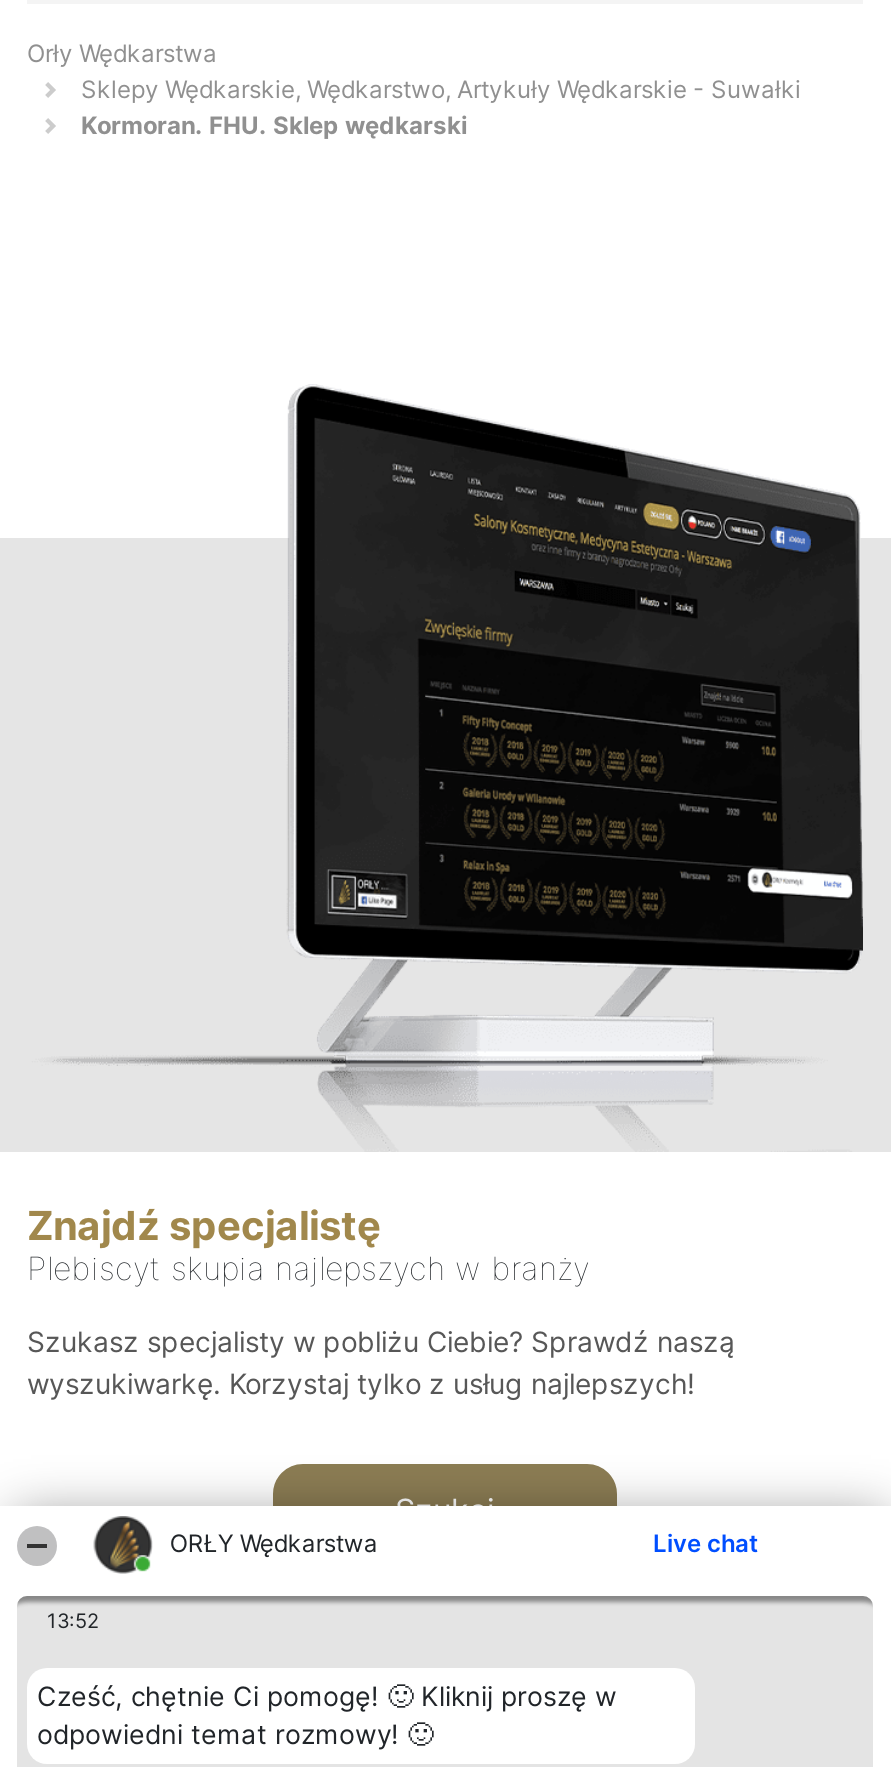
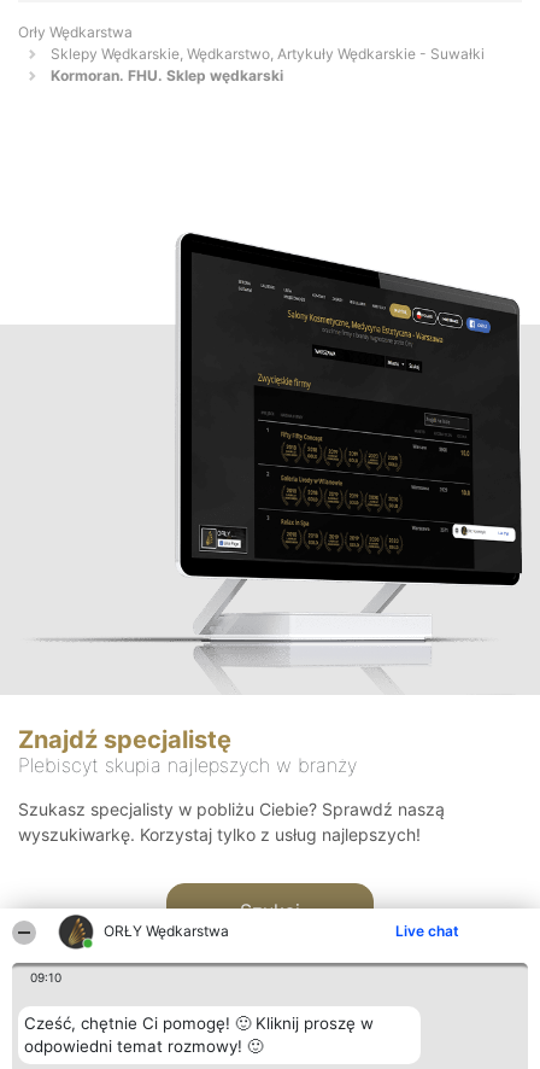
- 13:52
+ 09:10
